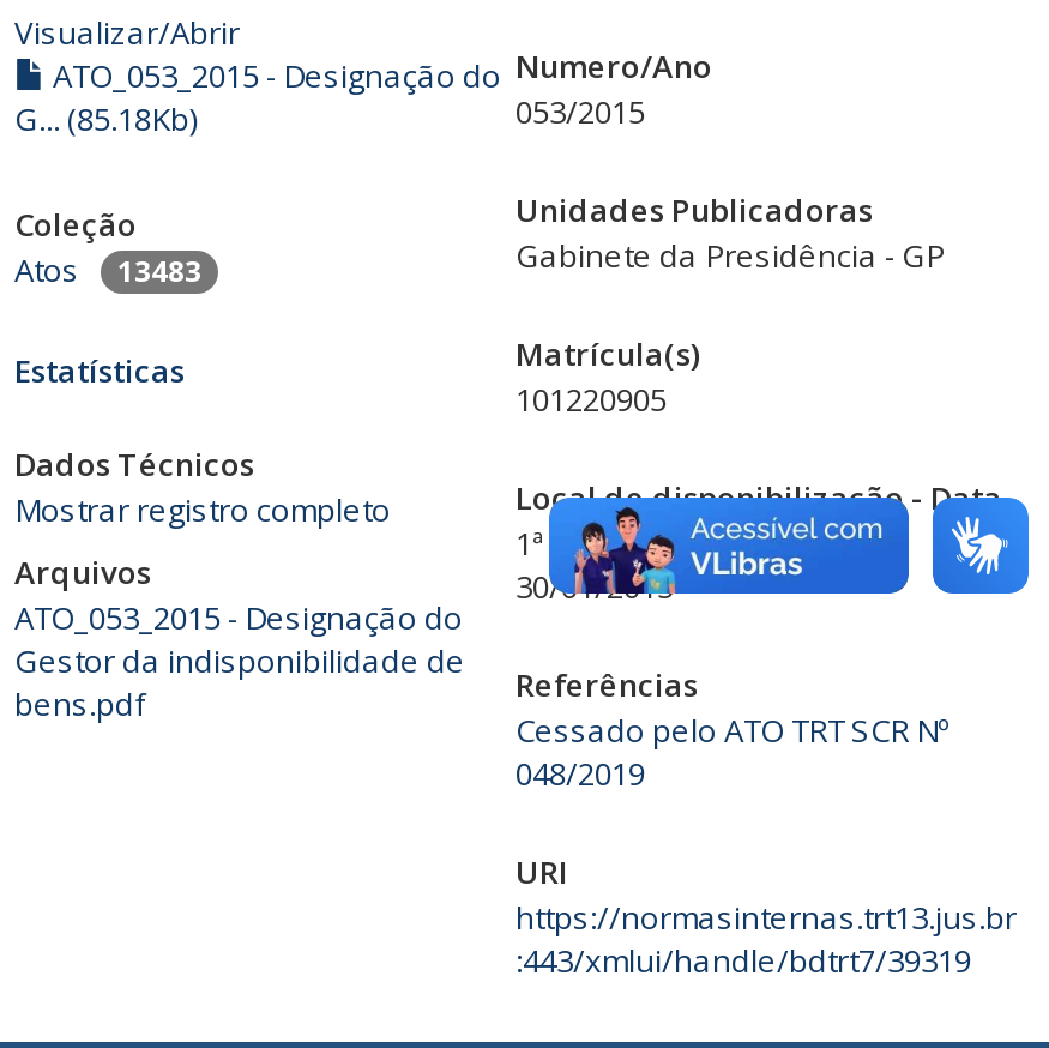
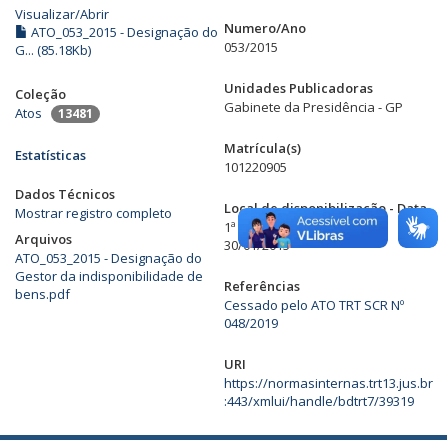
- Atos 13483
+ Atos 13481
